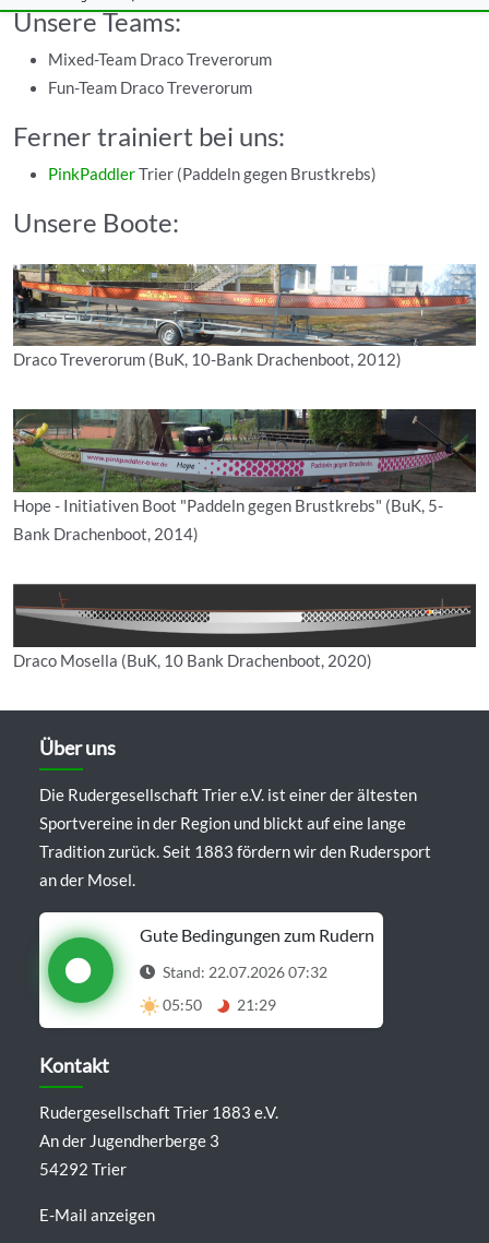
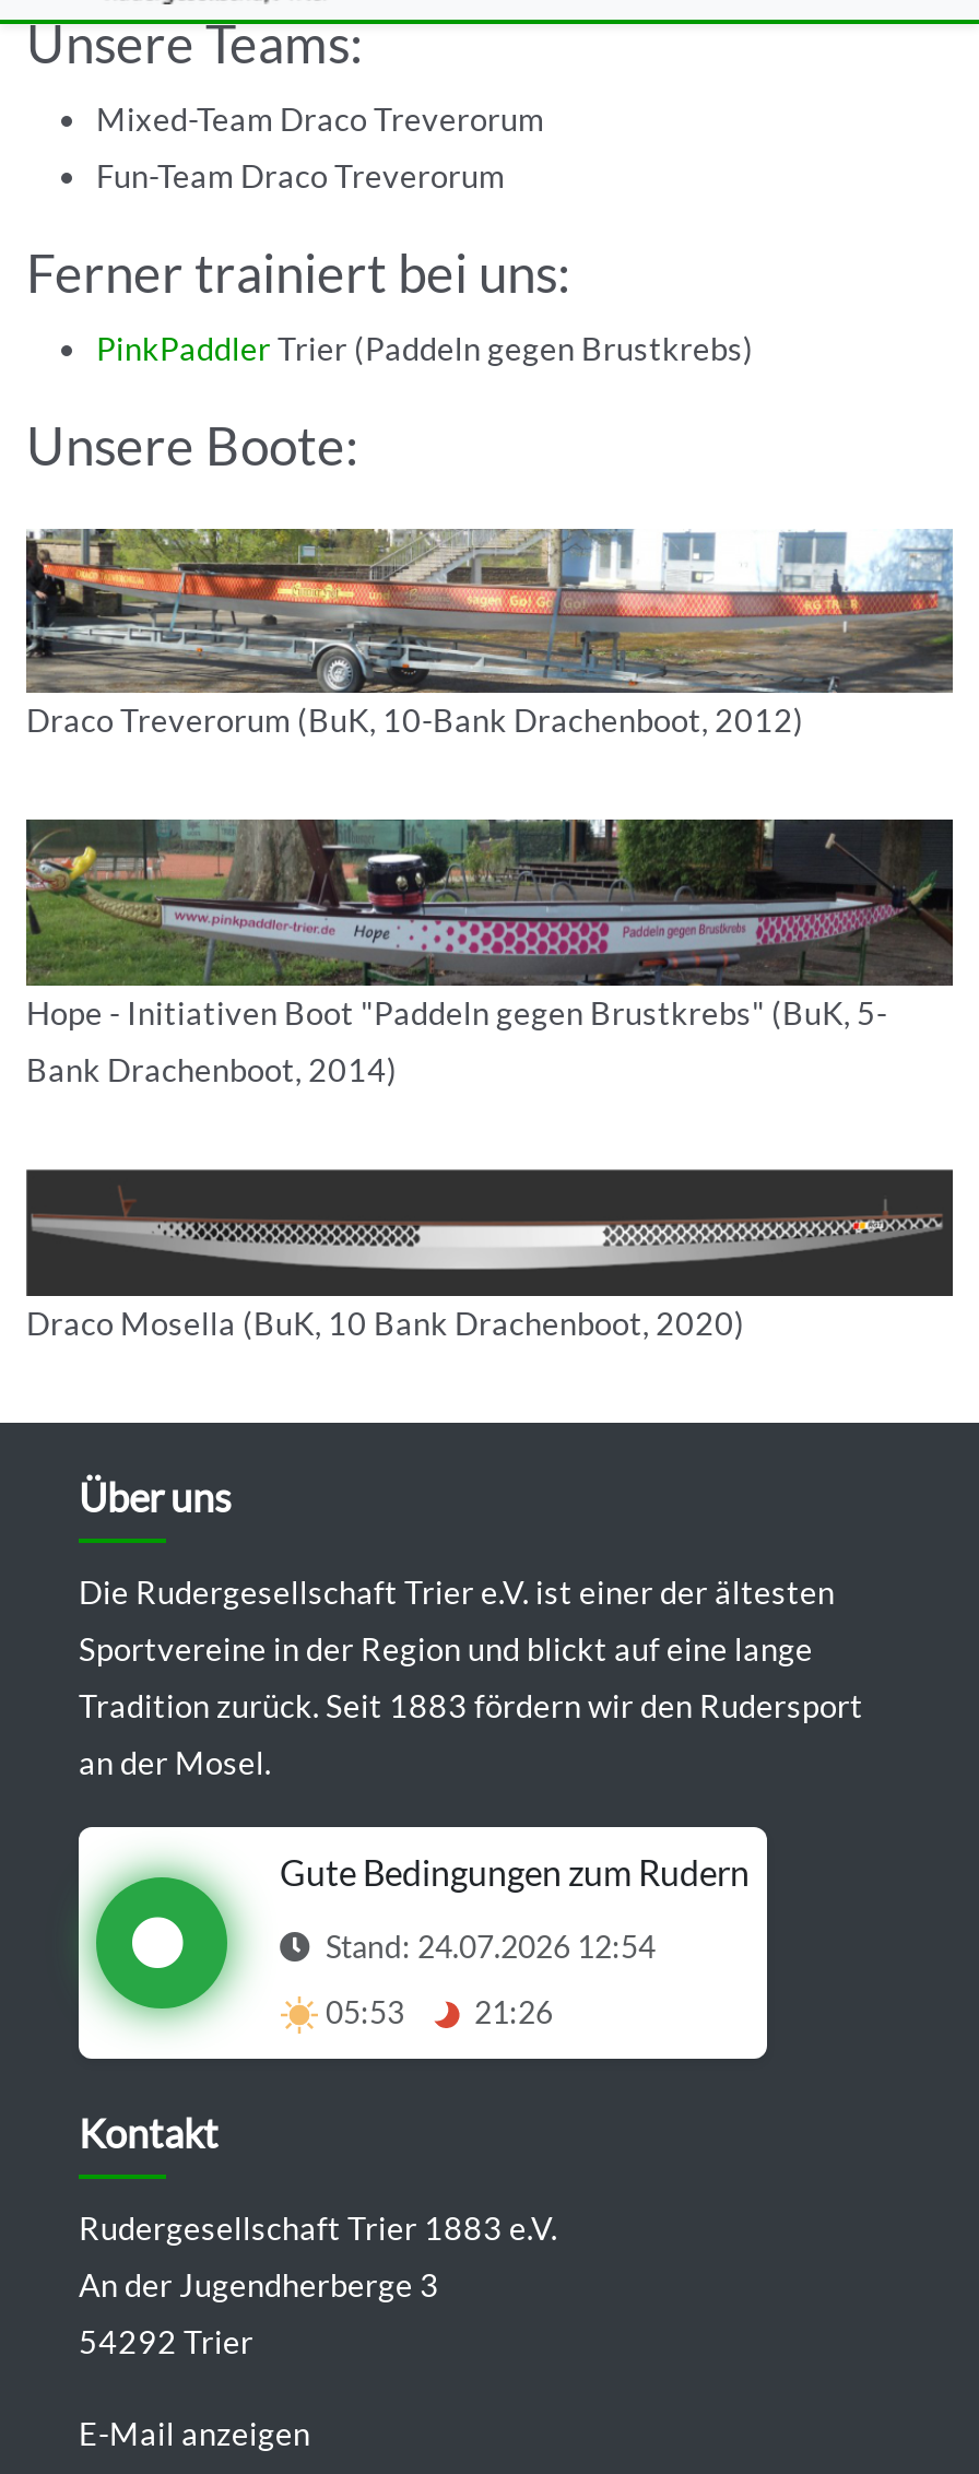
- Stand: 22.07.2026 07:32
+ Stand: 24.07.2026 12:54

- 05:50
+ 05:53

- 21:29
+ 21:26
